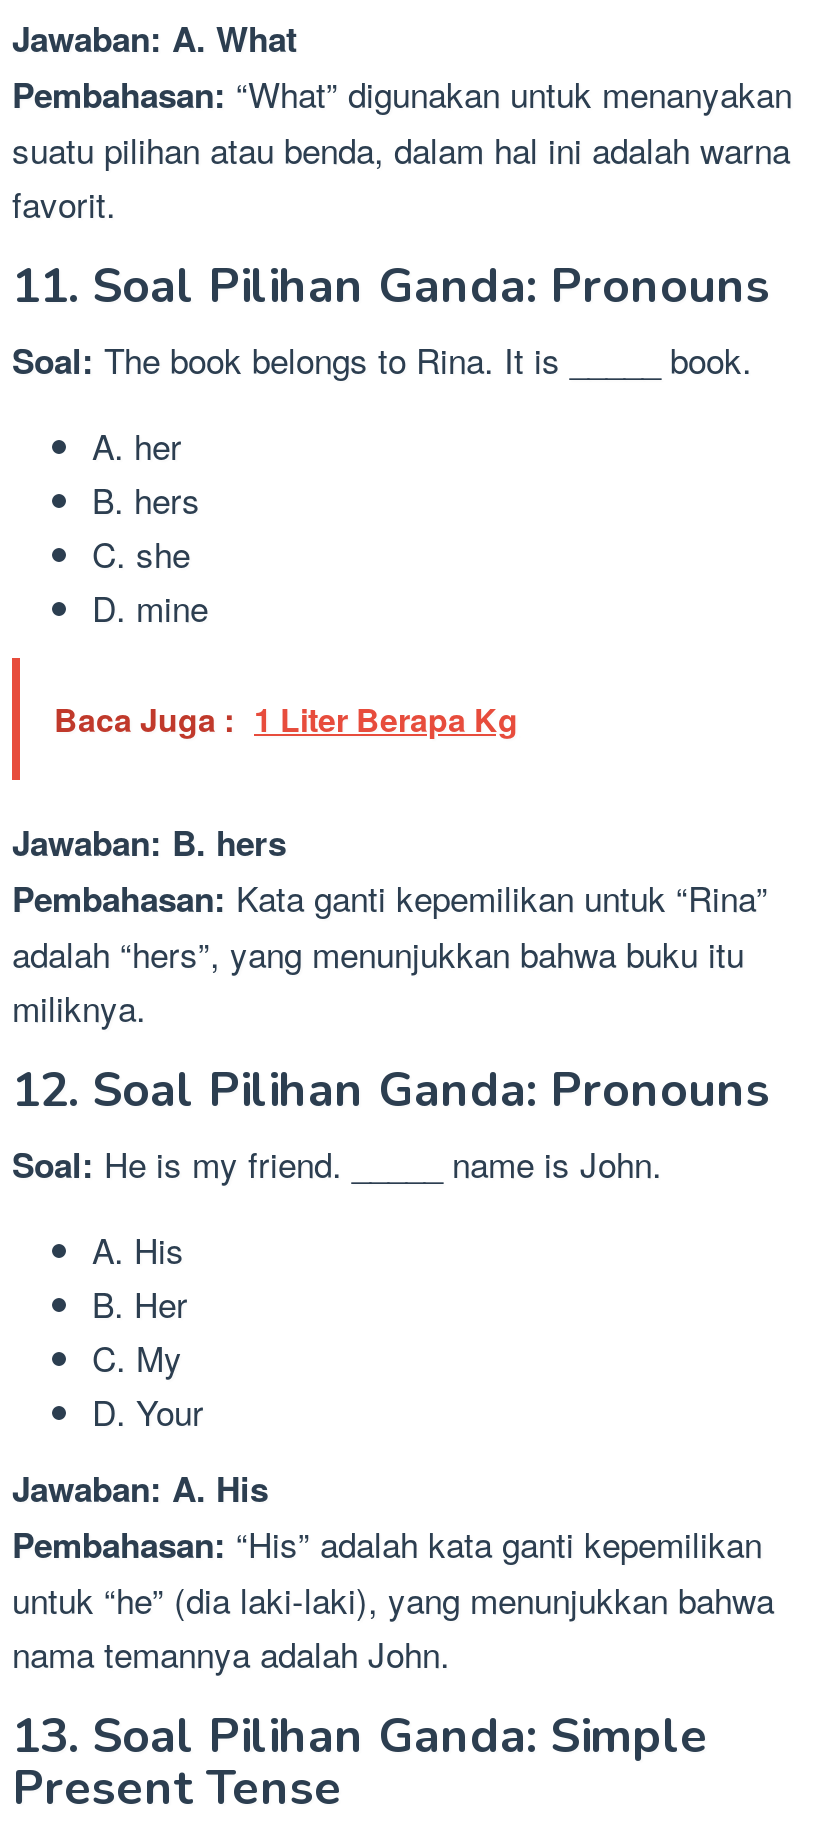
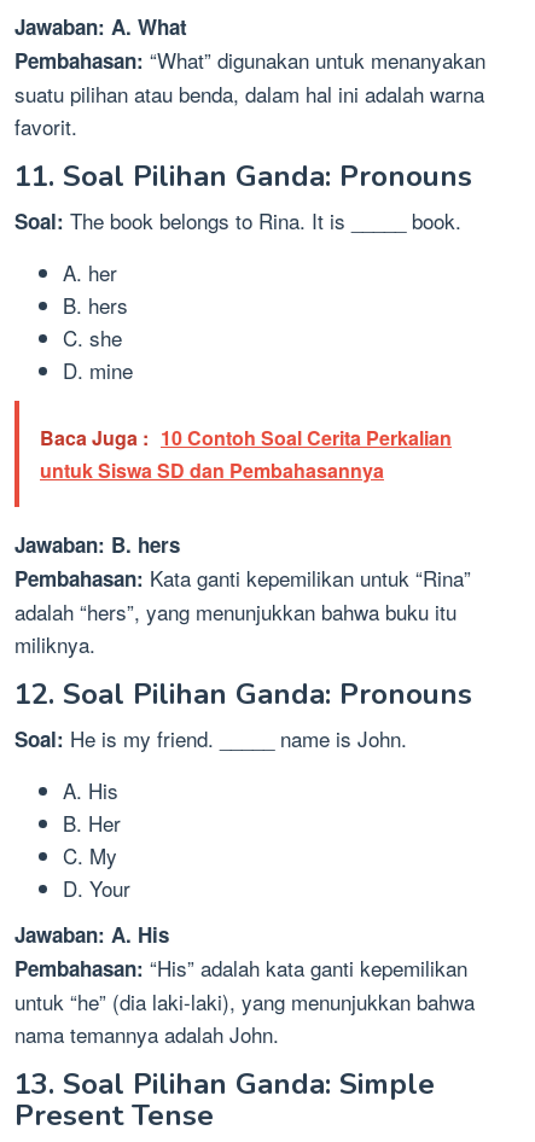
- Baca Juga : 1 Liter Berapa Kg
+ Baca Juga : 10 Contoh Soal Cerita Perkalian
+ untuk Siswa SD dan Pembahasannya
